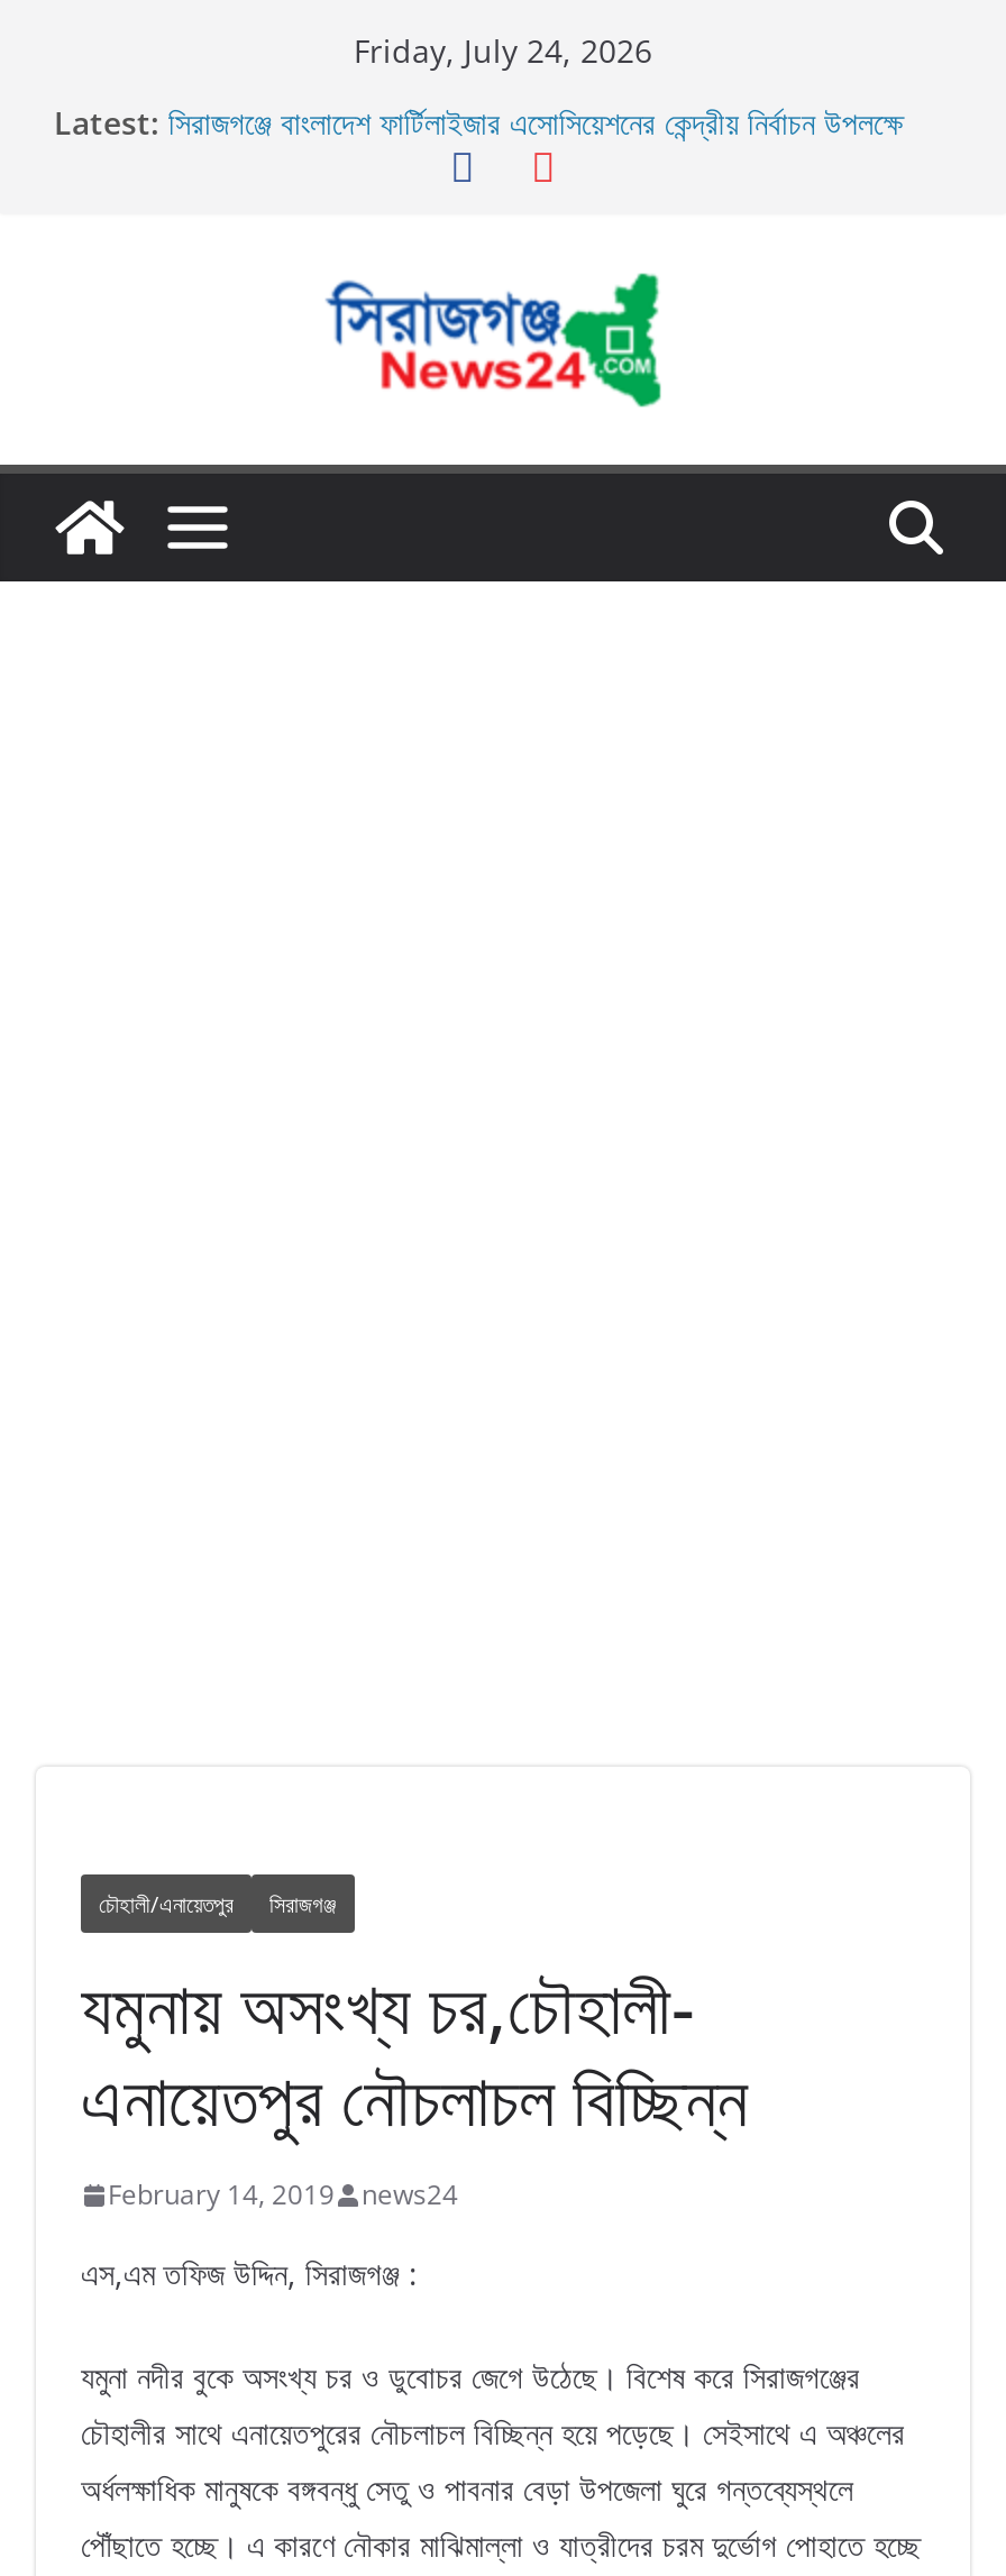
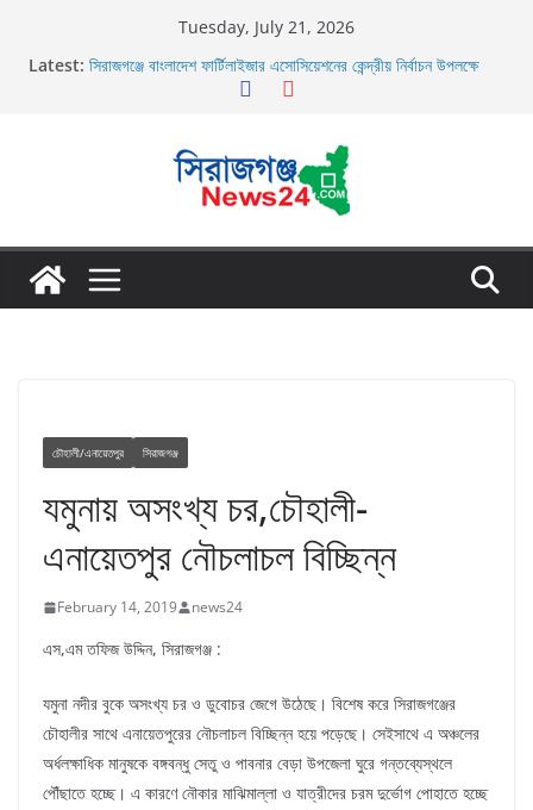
- Friday, July 24, 2026
+ Tuesday, July 21, 2026
